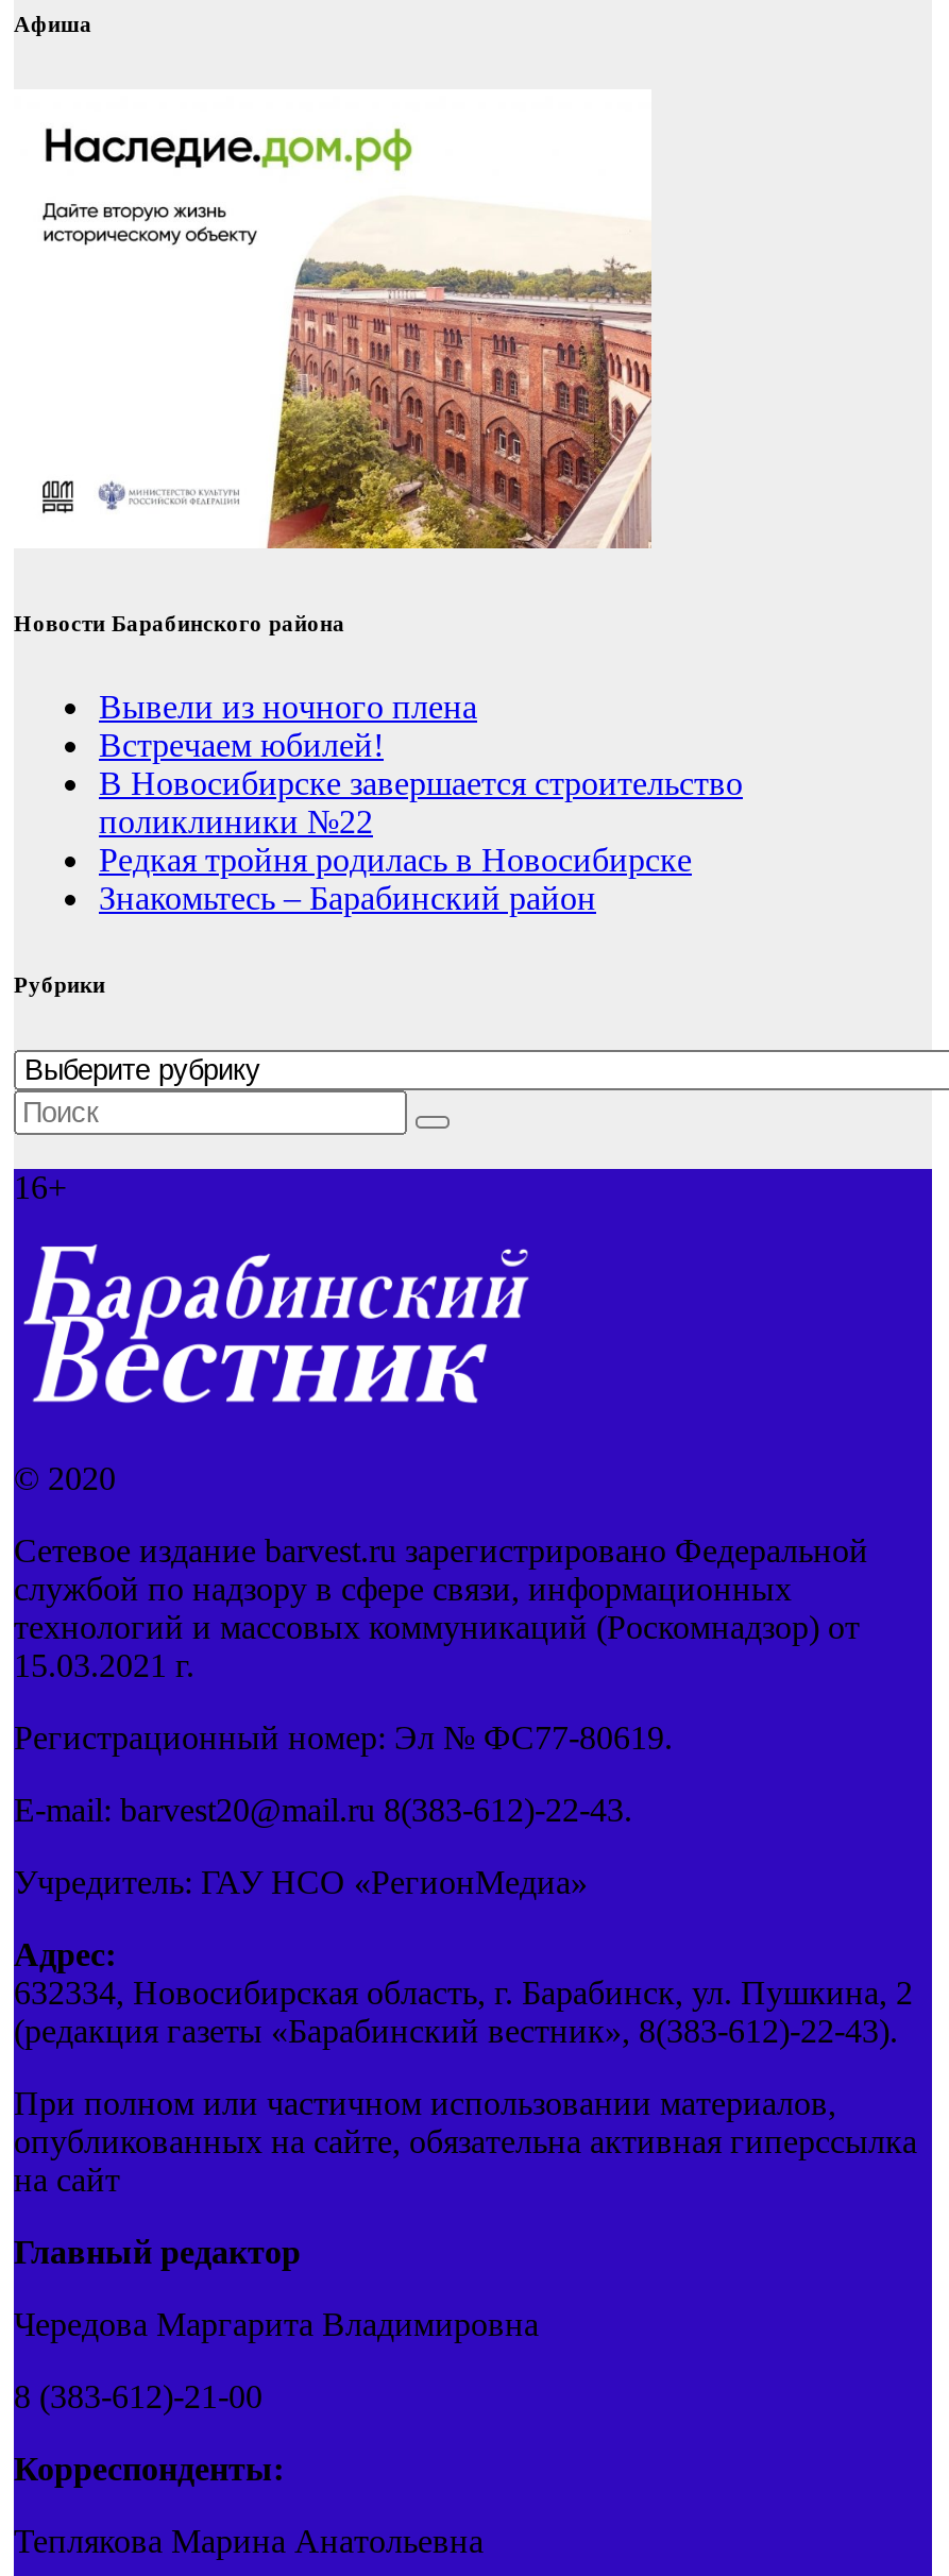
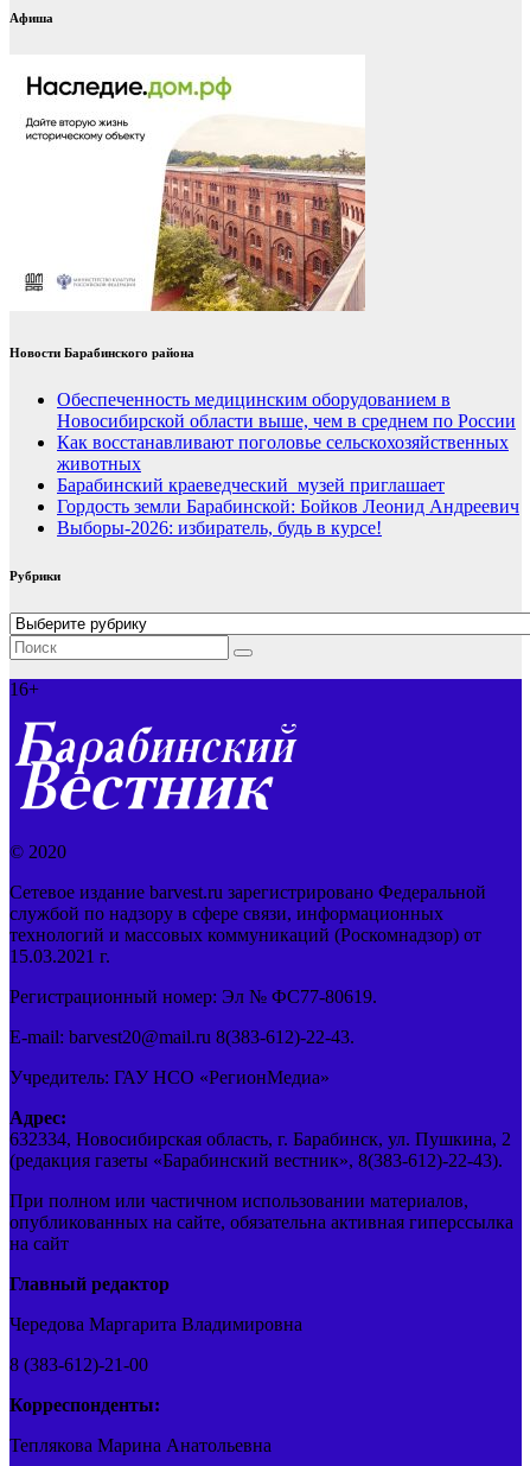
- Вывели из ночного плена
- Встречаем юбилей!
- В Новосибирске завершается строительство
- поликлиники №22
- Редкая тройня родилась в Новосибирске
- Знакомьтесь – Барабинский район
+ Обеспеченность медицинским оборудованием в
+ Новосибирской области выше, чем в среднем по России
+ Как восстанавливают поголовье сельскохозяйственных
+ животных
+ Барабинский краеведческий музей приглашает
+ Гордость земли Барабинской: Бойков Леонид Андреевич
+ Выборы-2026: избиратель, будь в курсе!
